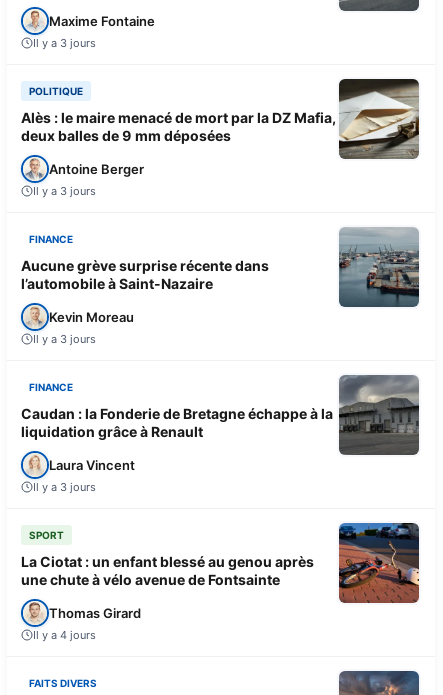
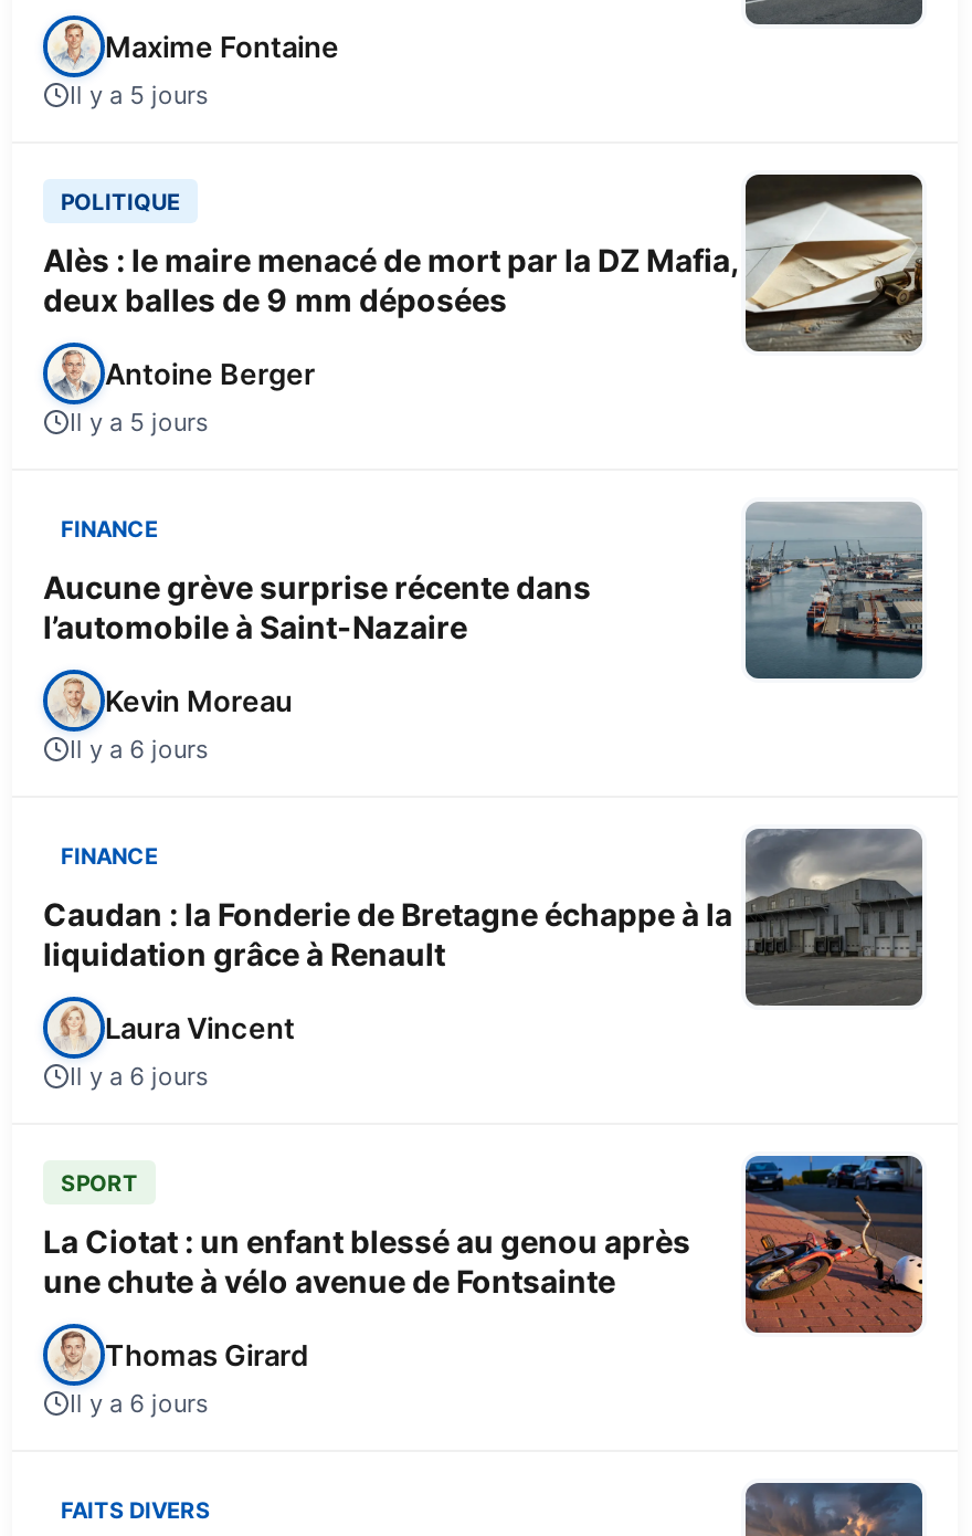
- Il y a 3 jours
+ Il y a 5 jours

- Il y a 3 jours
+ Il y a 5 jours

- Il y a 3 jours
+ Il y a 6 jours

- Il y a 3 jours
+ Il y a 6 jours

- Il y a 4 jours
+ Il y a 6 jours
